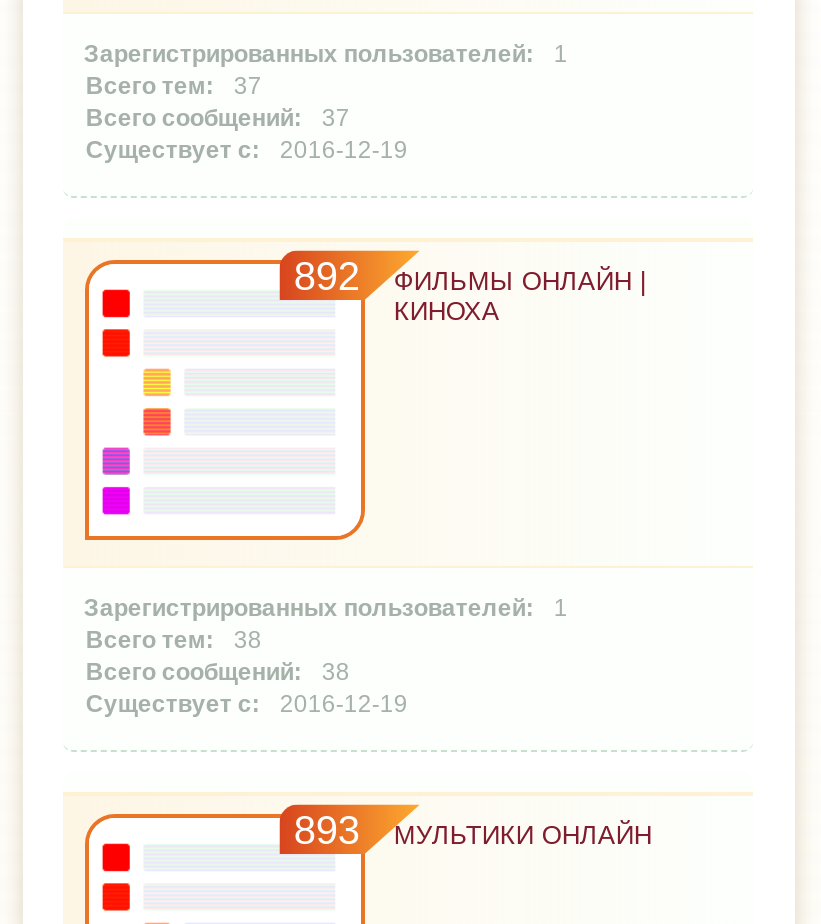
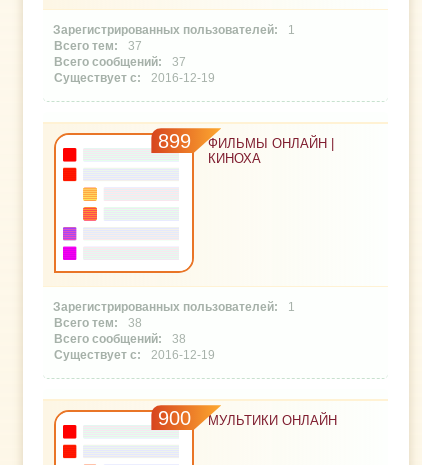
- 892
+ 899

- 893 МУЛЬТИКИ ОНЛАЙН
+ 900 МУЛЬТИКИ ОНЛАЙН
